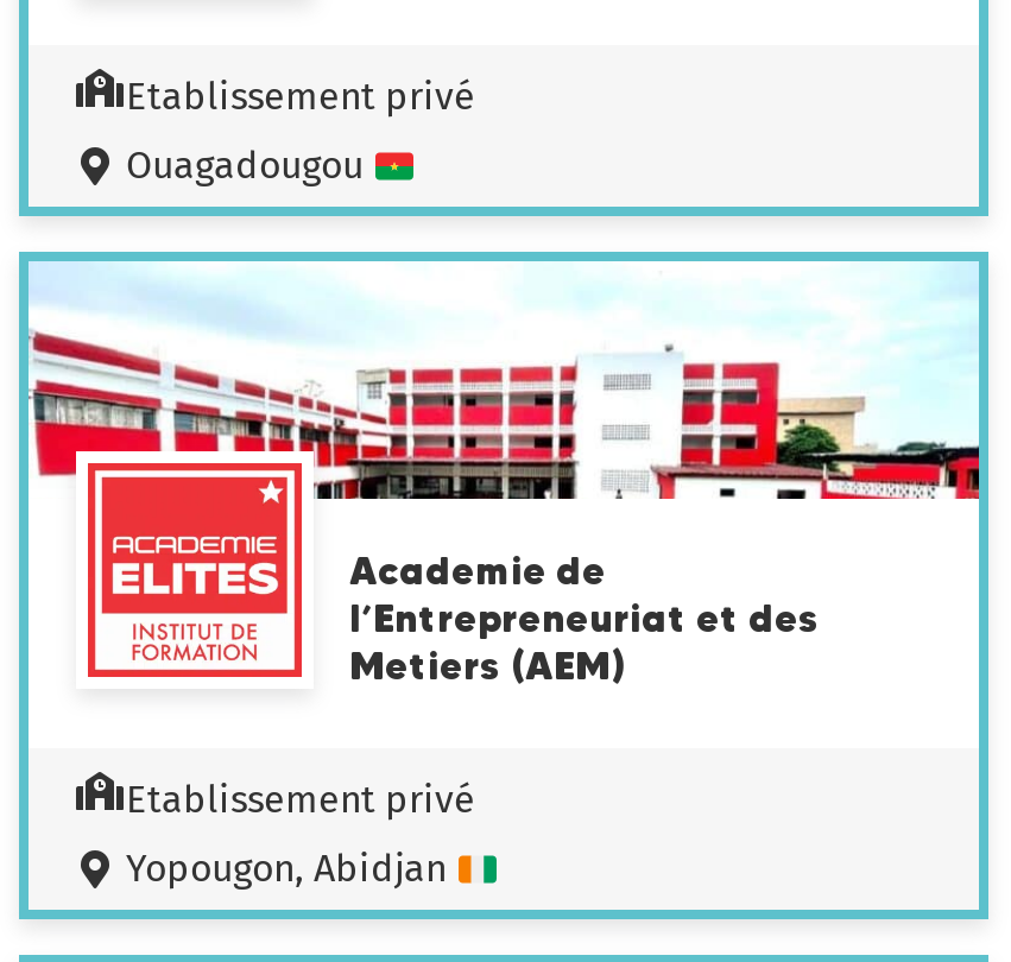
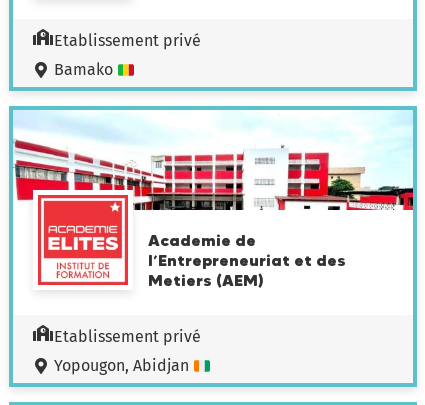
- Ouagadougou
+ Bamako
